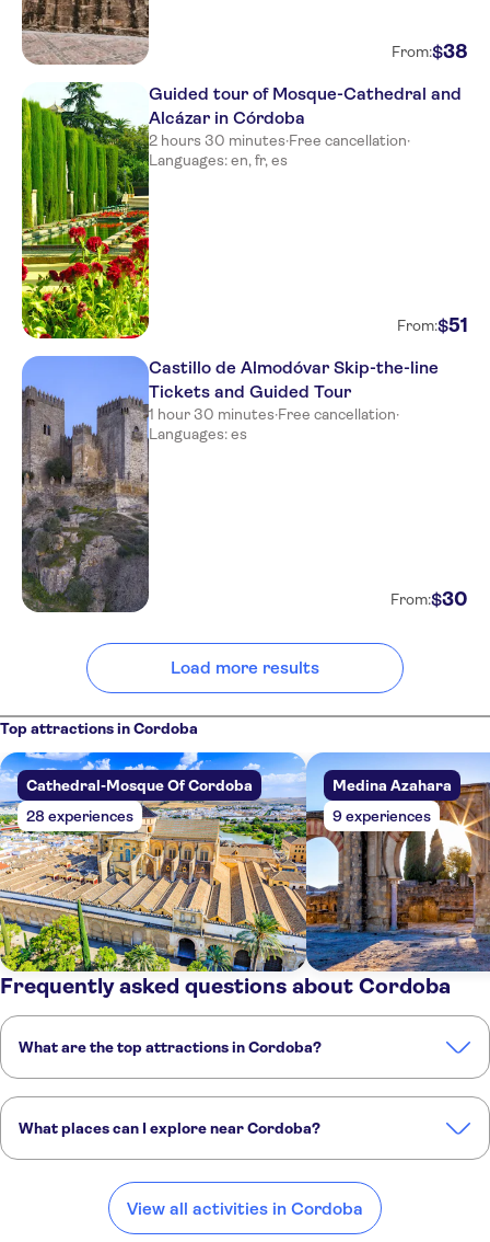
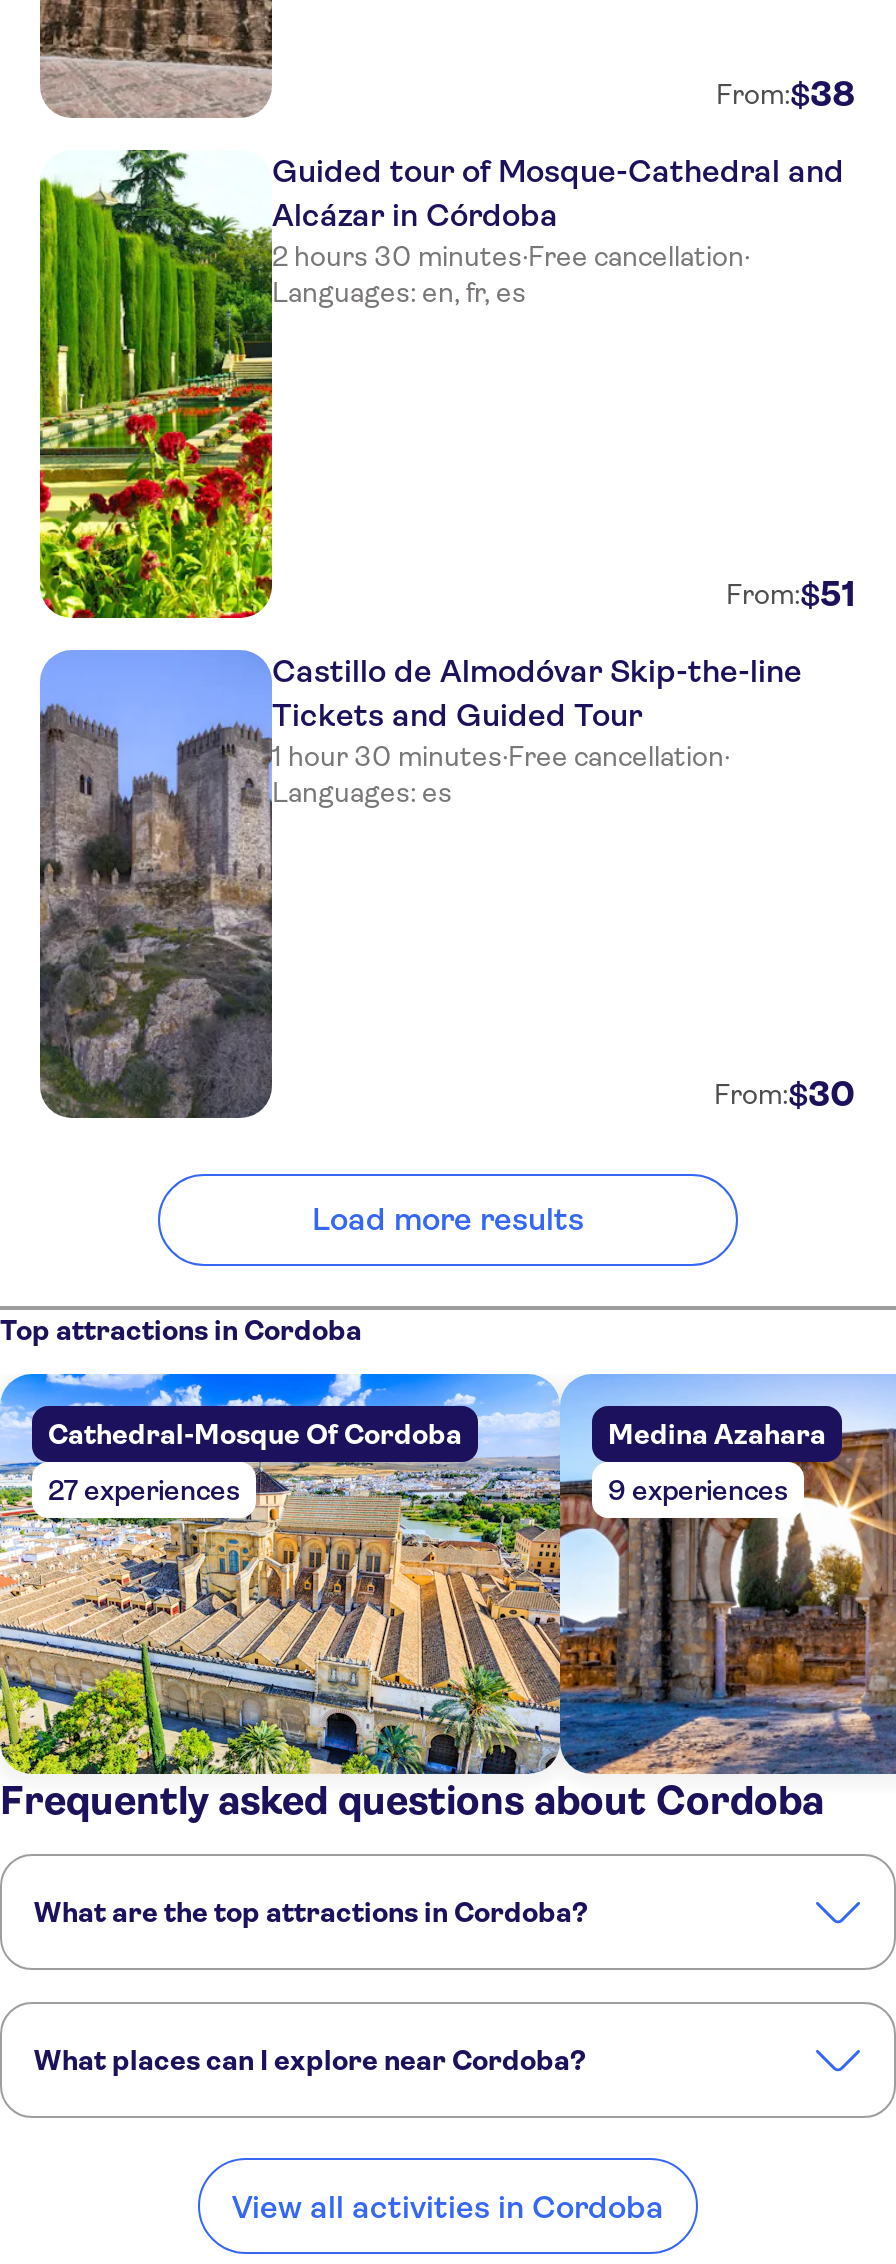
- 28 experiences
+ 27 experiences
